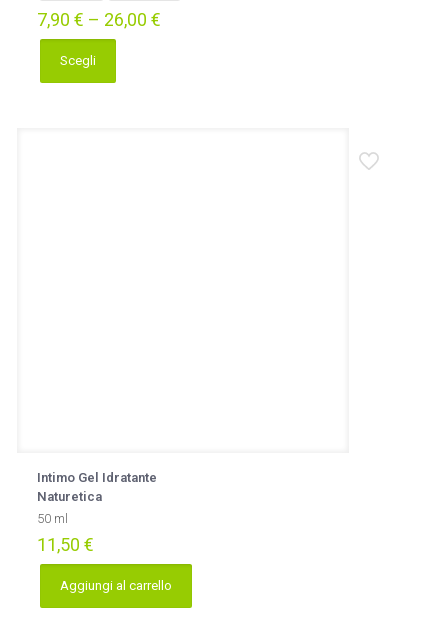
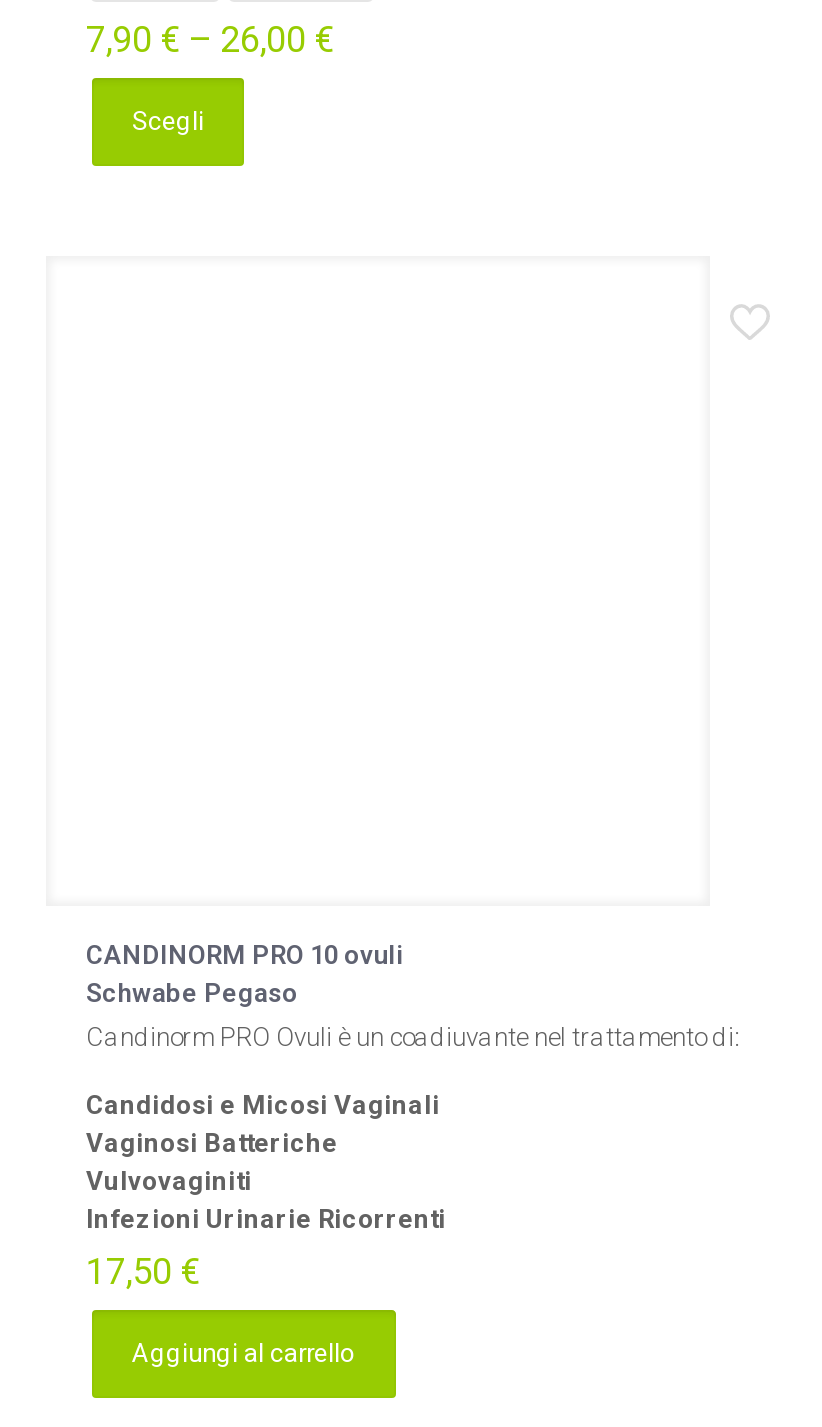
- Intimo Gel Idratante
- Naturetica
- 50 ml
- 11,50 €
+ CANDINORM PRO 10 ovuli
+ Schwabe Pegaso
+ Candinorm PRO Ovuli è un coadiuvante nel trattamento di:
+ Candidosi e Micosi Vaginali
+ Vaginosi Batteriche
+ Vulvovaginiti
+ Infezioni Urinarie Ricorrenti
+ 17,50 €
